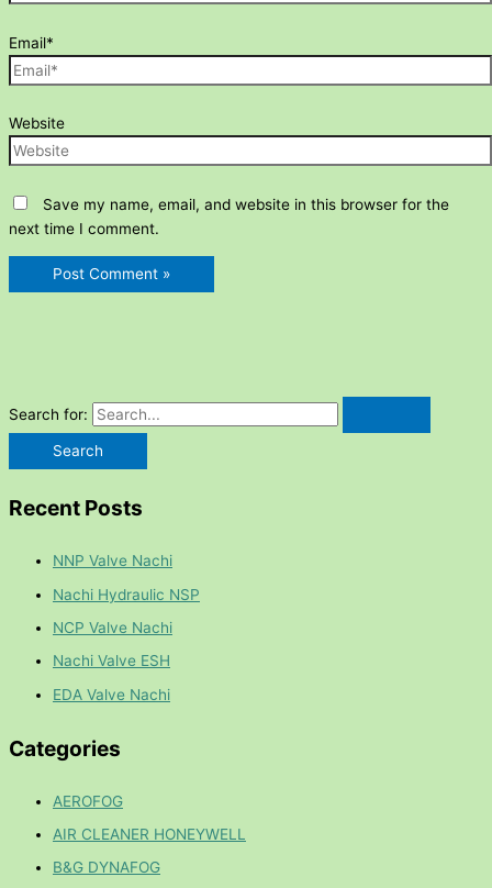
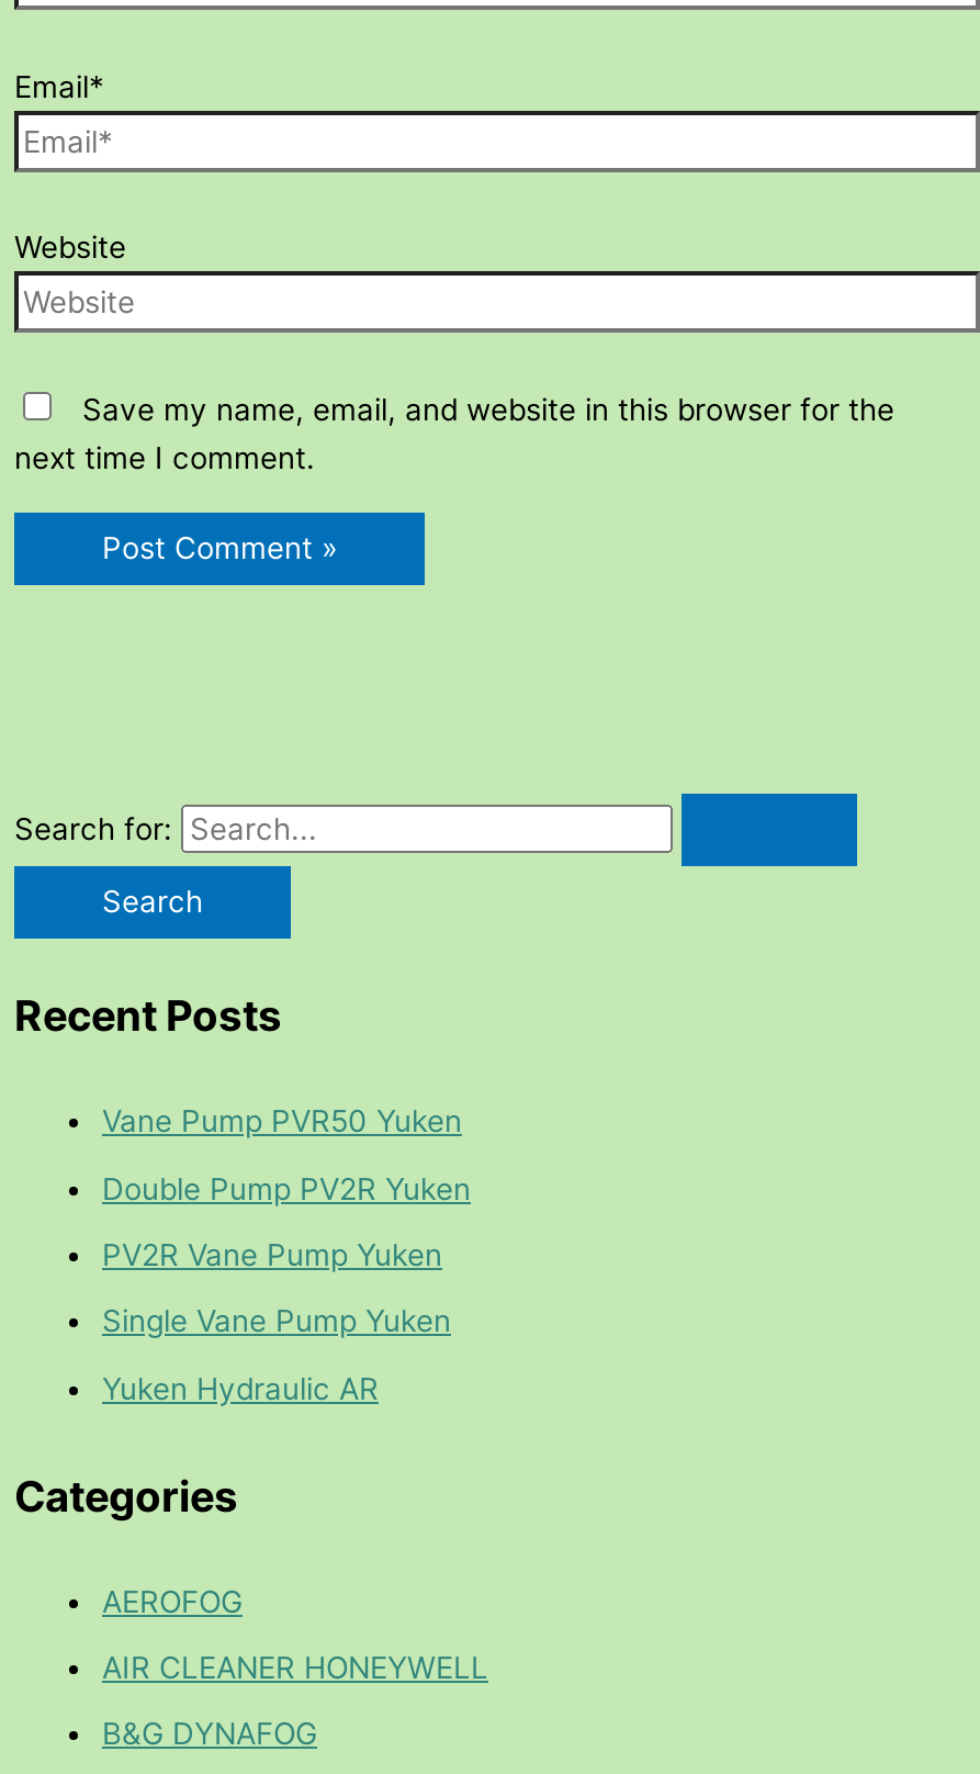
- NNP Valve Nachi
+ Vane Pump PVR50 Yuken

- Nachi Hydraulic NSP
+ Double Pump PV2R Yuken

- NCP Valve Nachi
+ PV2R Vane Pump Yuken

- Nachi Valve ESH
+ Single Vane Pump Yuken

- EDA Valve Nachi
+ Yuken Hydraulic AR
